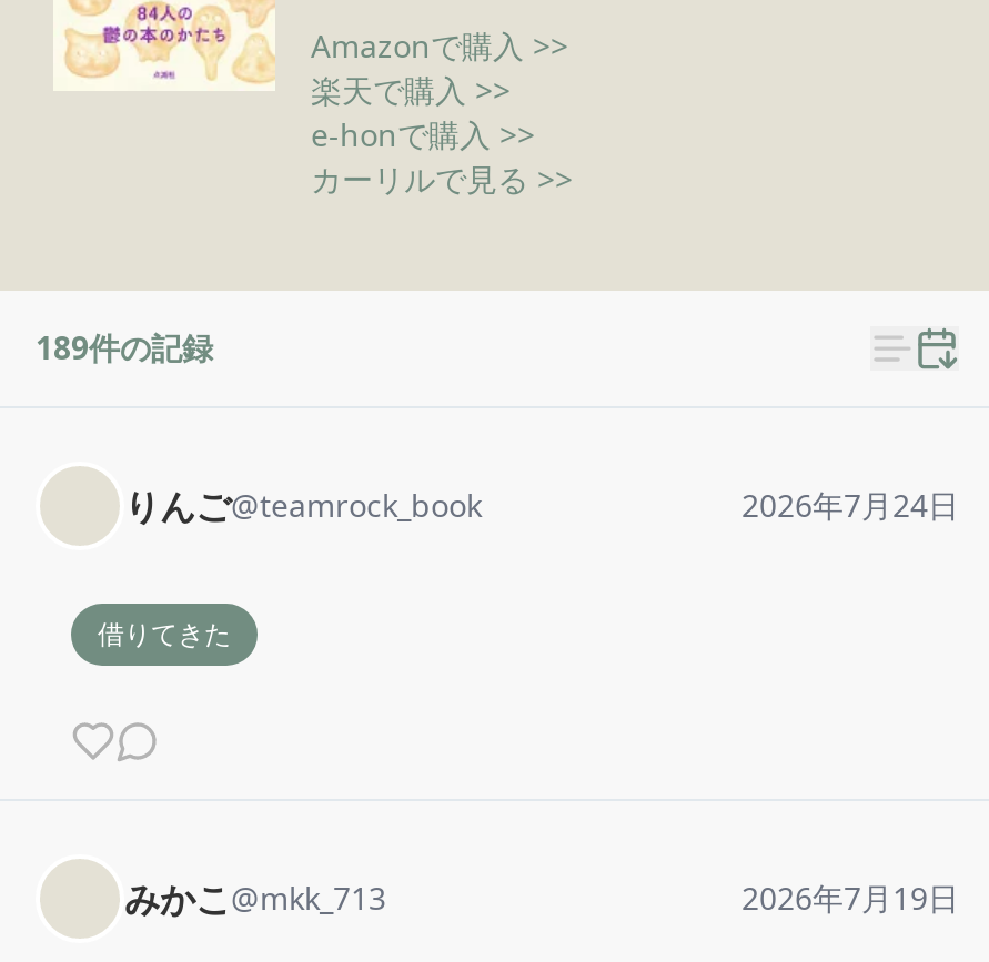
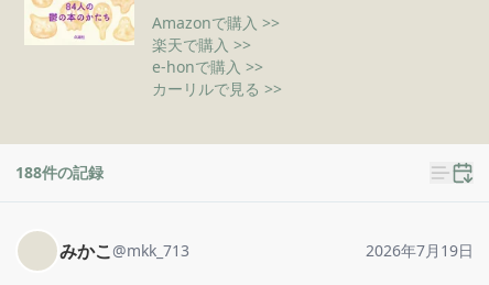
- 189件の記録
- りんご@teamrock_book
- 2026年7月24日
- 借りてきた
+ 188件の記録
